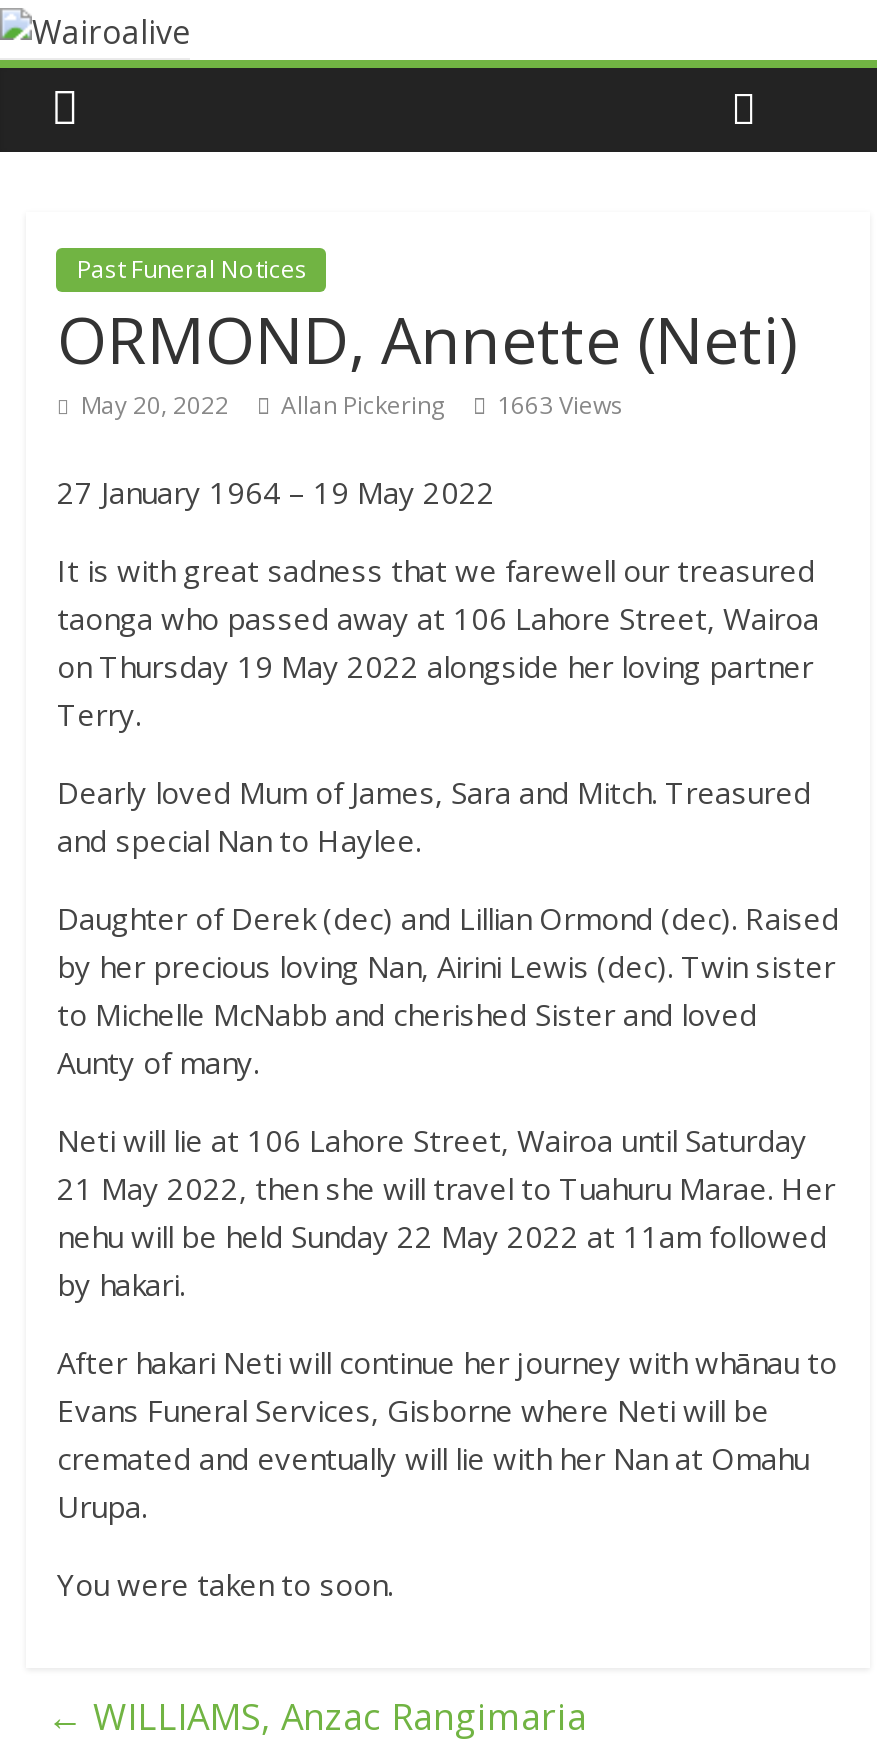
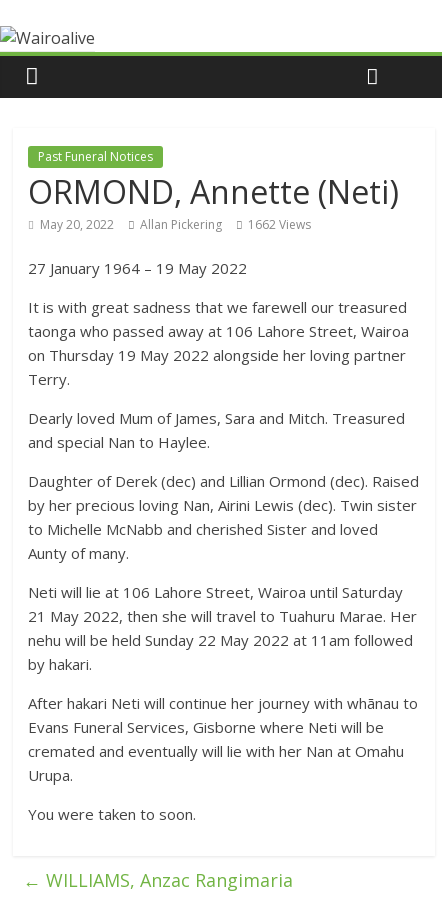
- May 20, 2022 Allan Pickering 1663 Views
+ May 20, 2022 Allan Pickering 1662 Views
